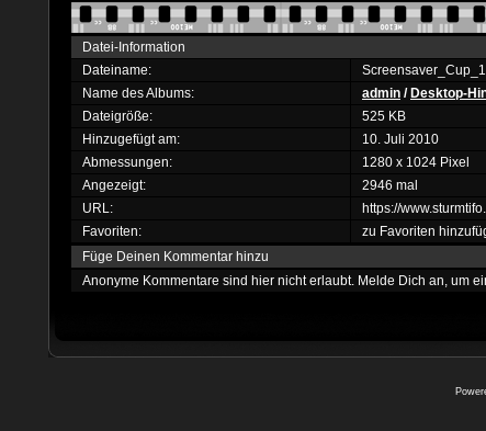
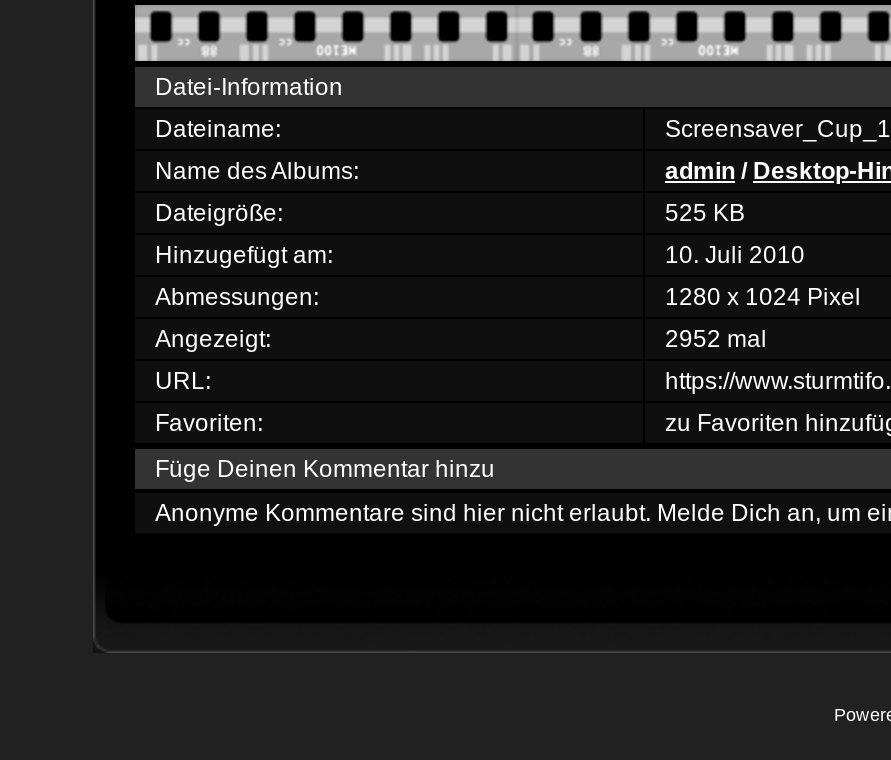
- 2946 mal
+ 2952 mal
